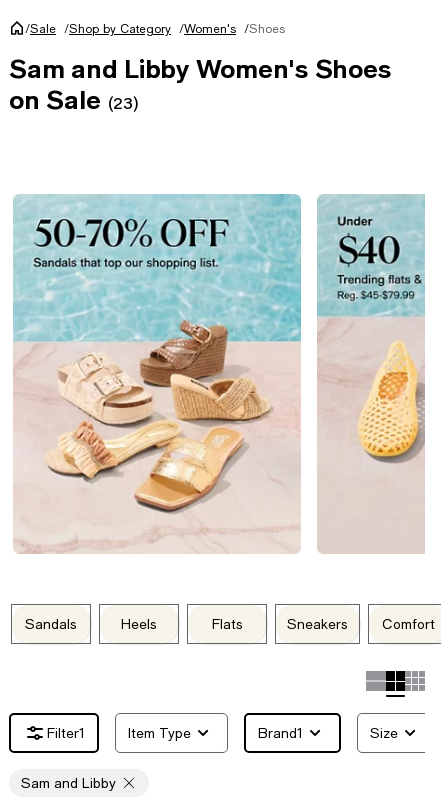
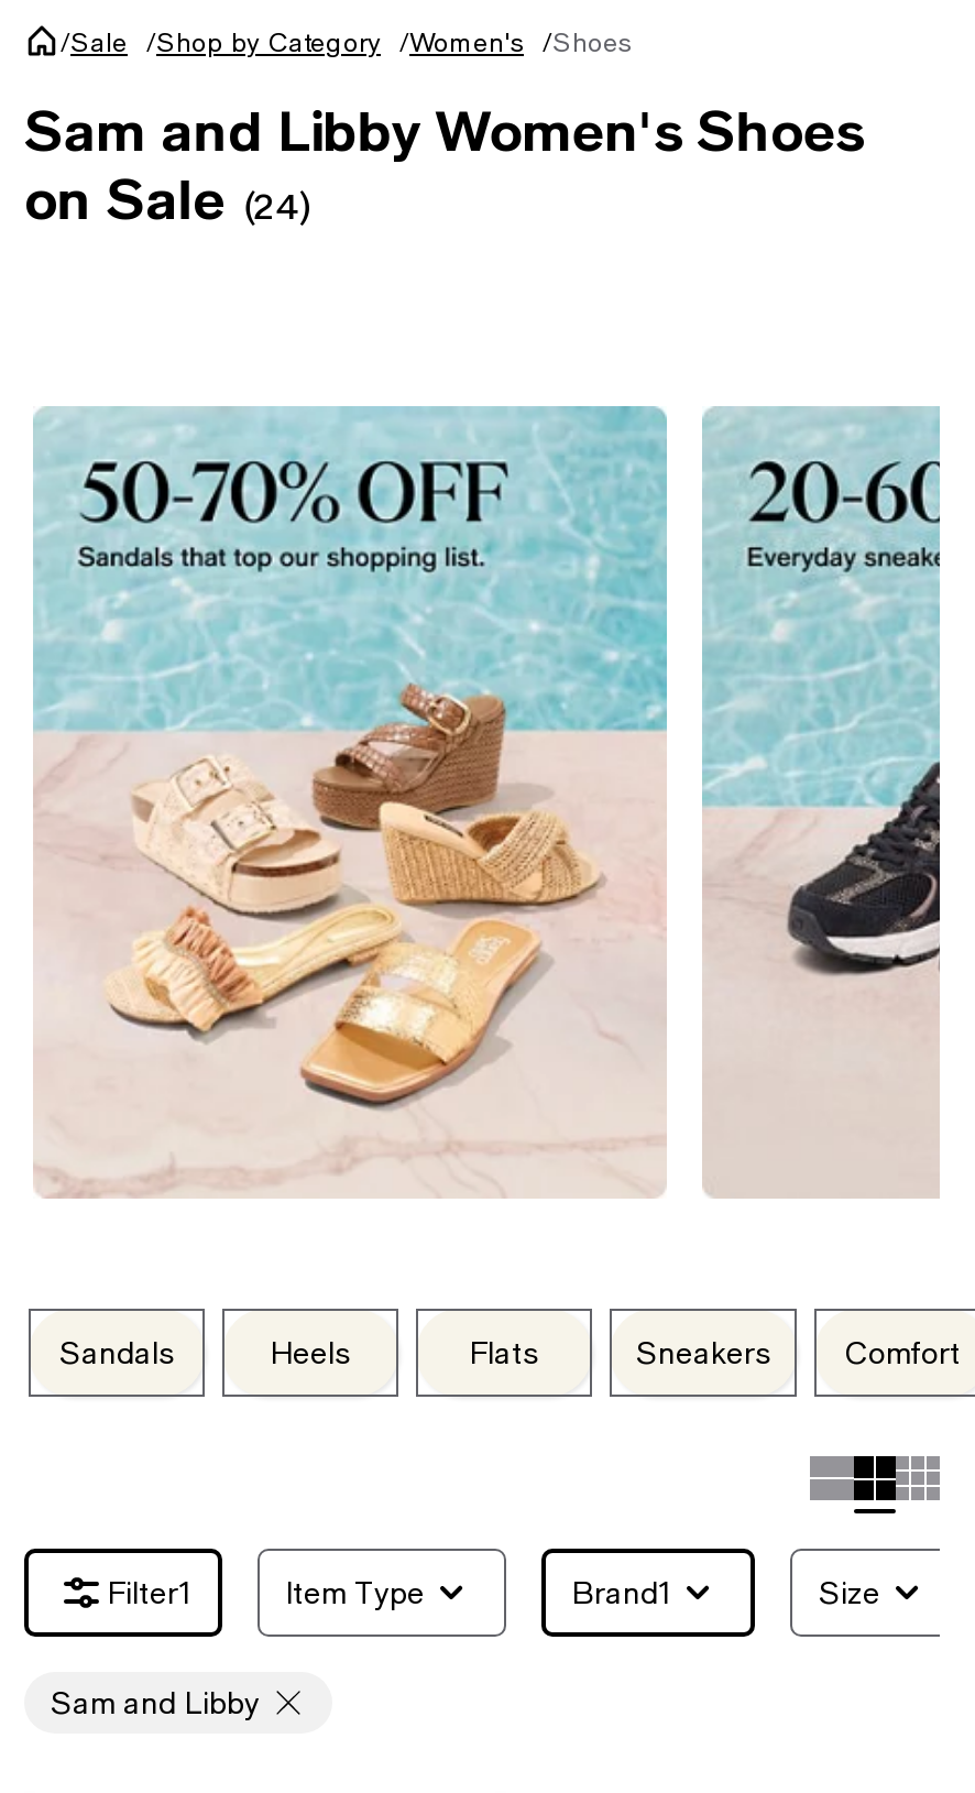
- on Sale (23)
+ on Sale (24)

- [image]
+ [image]

- [image]
+ [image]
